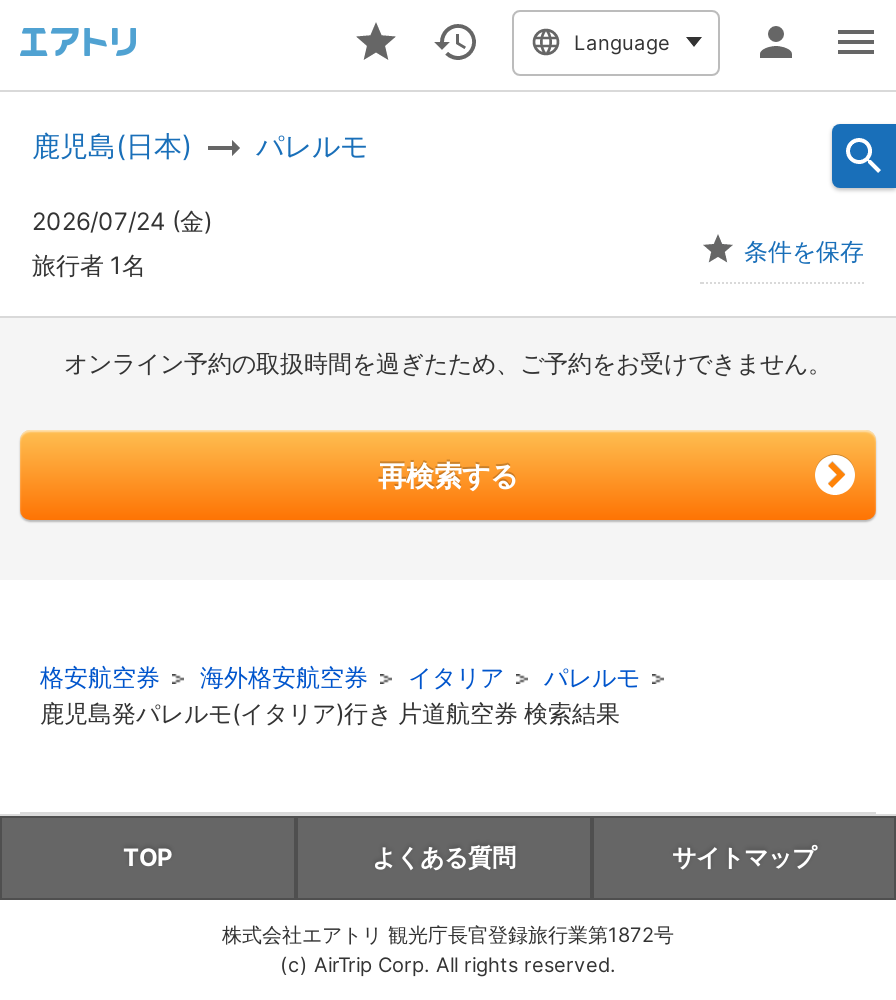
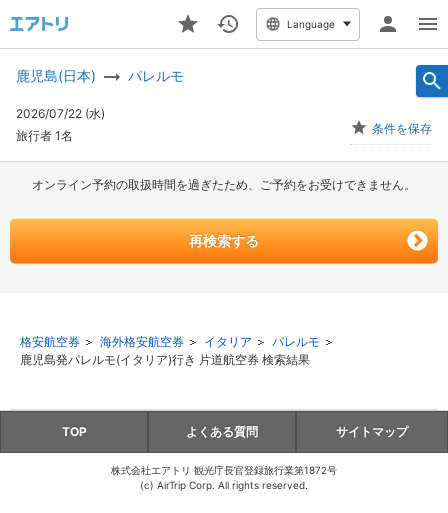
- 2026/07/24 (金)
+ 2026/07/22 (水)
